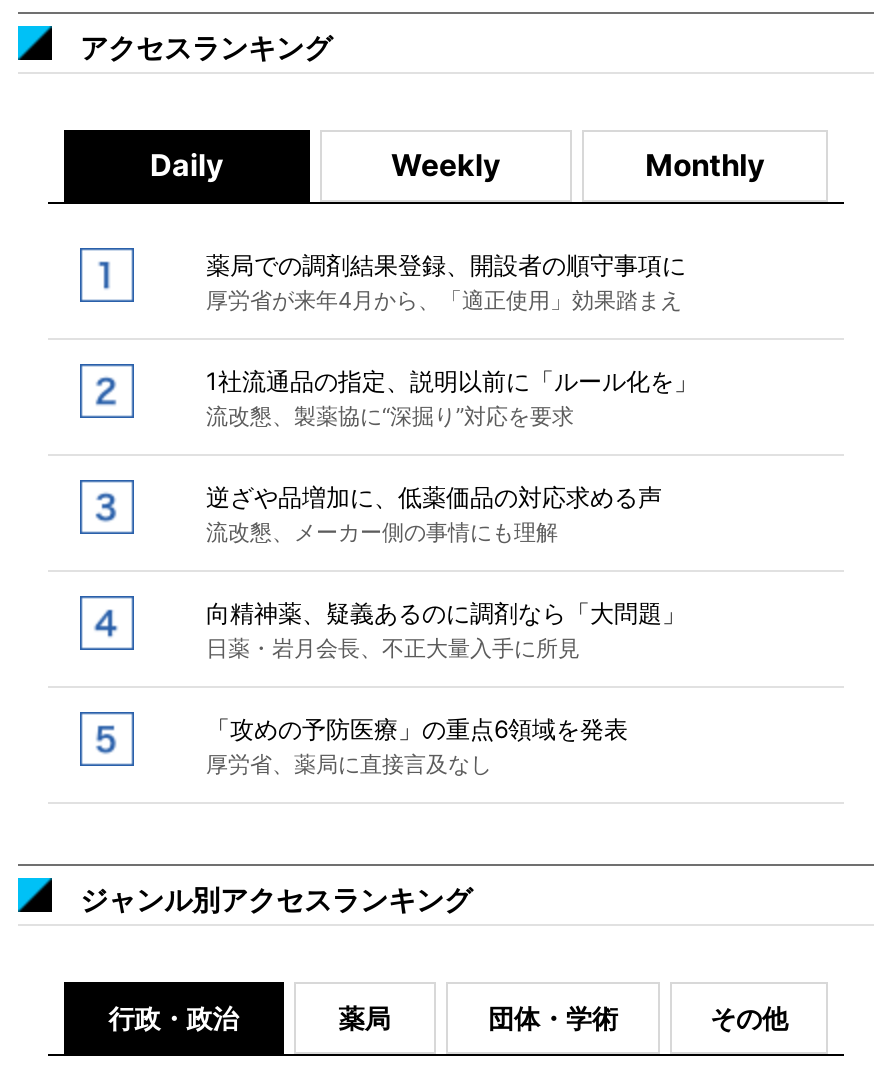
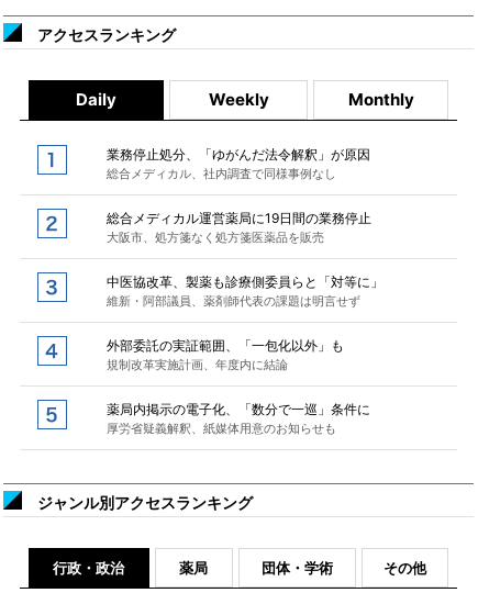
- 薬局での調剤結果登録、開設者の順守事項に
- 厚労省が来年4月から、「適正使用」効果踏まえ
+ 業務停止処分、「ゆがんだ法令解釈」が原因
+ 総合メディカル、社内調査で同様事例なし

- 1社流通品の指定、説明以前に「ルール化を」
- 流改懇、製薬協に“深掘り”対応を要求
+ 総合メディカル運営薬局に19日間の業務停止
+ 大阪市、処方箋なく処方箋医薬品を販売

- 逆ざや品増加に、低薬価品の対応求める声
- 流改懇、メーカー側の事情にも理解
+ 中医協改革、製薬も診療側委員らと「対等に」
+ 維新・阿部議員、薬剤師代表の課題は明言せず

- 向精神薬、疑義あるのに調剤なら「大問題」
- 日薬・岩月会長、不正大量入手に所見
+ 外部委託の実証範囲、「一包化以外」も
+ 規制改革実施計画、年度内に結論

- 「攻めの予防医療」の重点6領域を発表
- 厚労省、薬局に直接言及なし
+ 薬局内掲示の電子化、「数分で一巡」条件に
+ 厚労省疑義解釈、紙媒体用意のお知らせも
